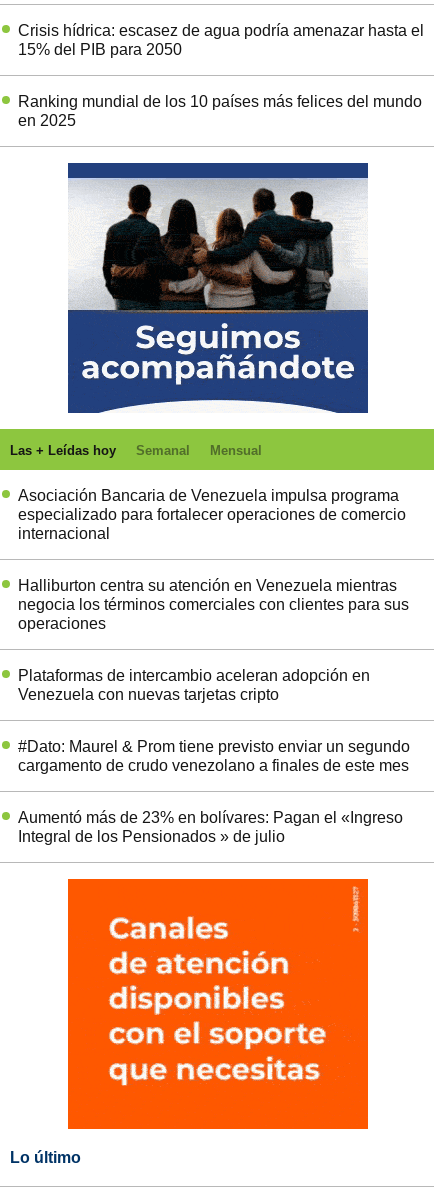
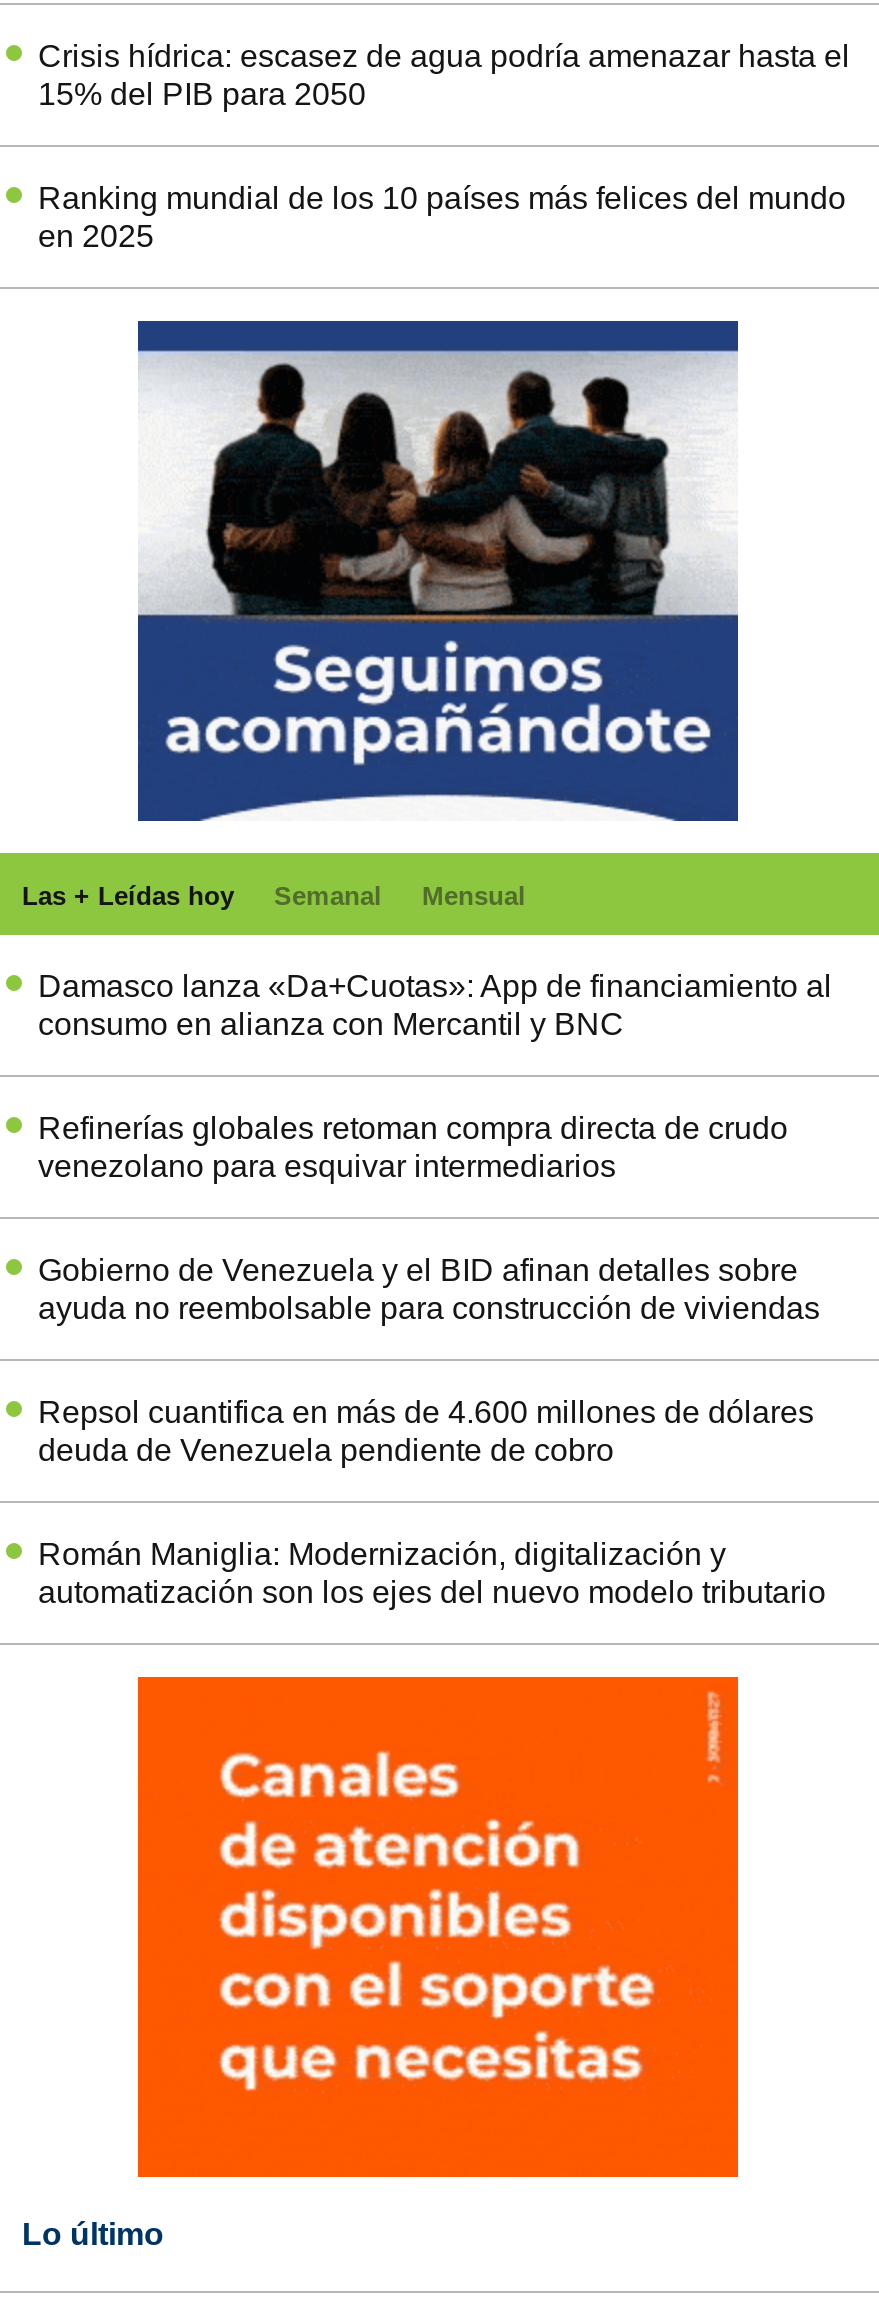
- Asociación Bancaria de Venezuela impulsa programa
- especializado para fortalecer operaciones de comercio
- internacional
+ Damasco lanza «Da+Cuotas»: App de financiamiento al
+ consumo en alianza con Mercantil y BNC

- Halliburton centra su atención en Venezuela mientras
- negocia los términos comerciales con clientes para sus
- operaciones
+ Refinerías globales retoman compra directa de crudo
+ venezolano para esquivar intermediarios

- Plataformas de intercambio aceleran adopción en
- Venezuela con nuevas tarjetas cripto
+ Gobierno de Venezuela y el BID afinan detalles sobre
+ ayuda no reembolsable para construcción de viviendas

- #Dato: Maurel & Prom tiene previsto enviar un segundo
- cargamento de crudo venezolano a finales de este mes
+ Repsol cuantifica en más de 4.600 millones de dólares
+ deuda de Venezuela pendiente de cobro

- Aumentó más de 23% en bolívares: Pagan el «Ingreso
- Integral de los Pensionados » de julio
+ Román Maniglia: Modernización, digitalización y
+ automatización son los ejes del nuevo modelo tributario
